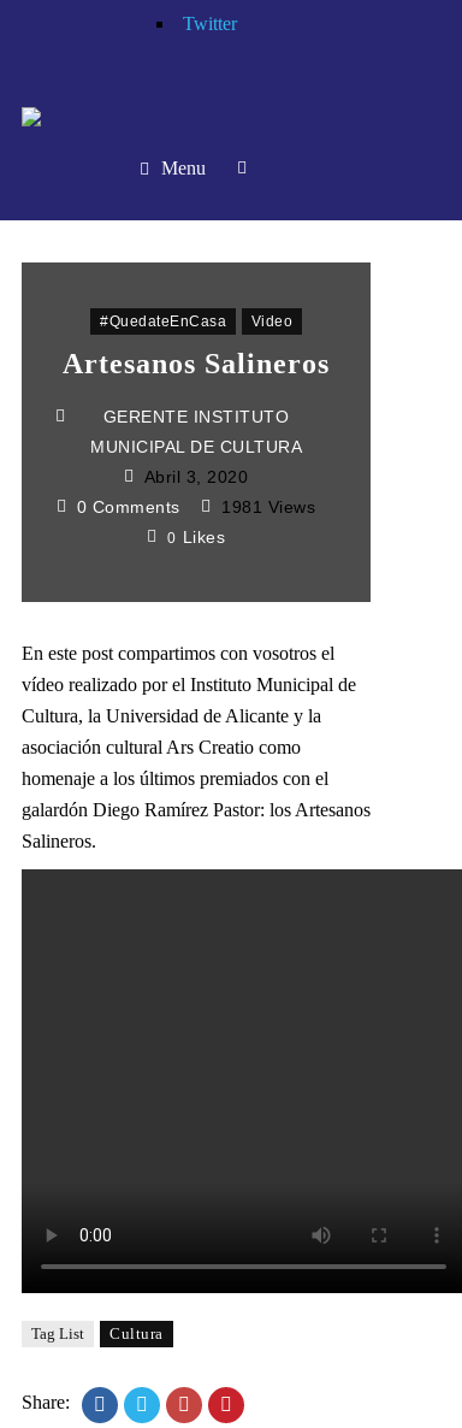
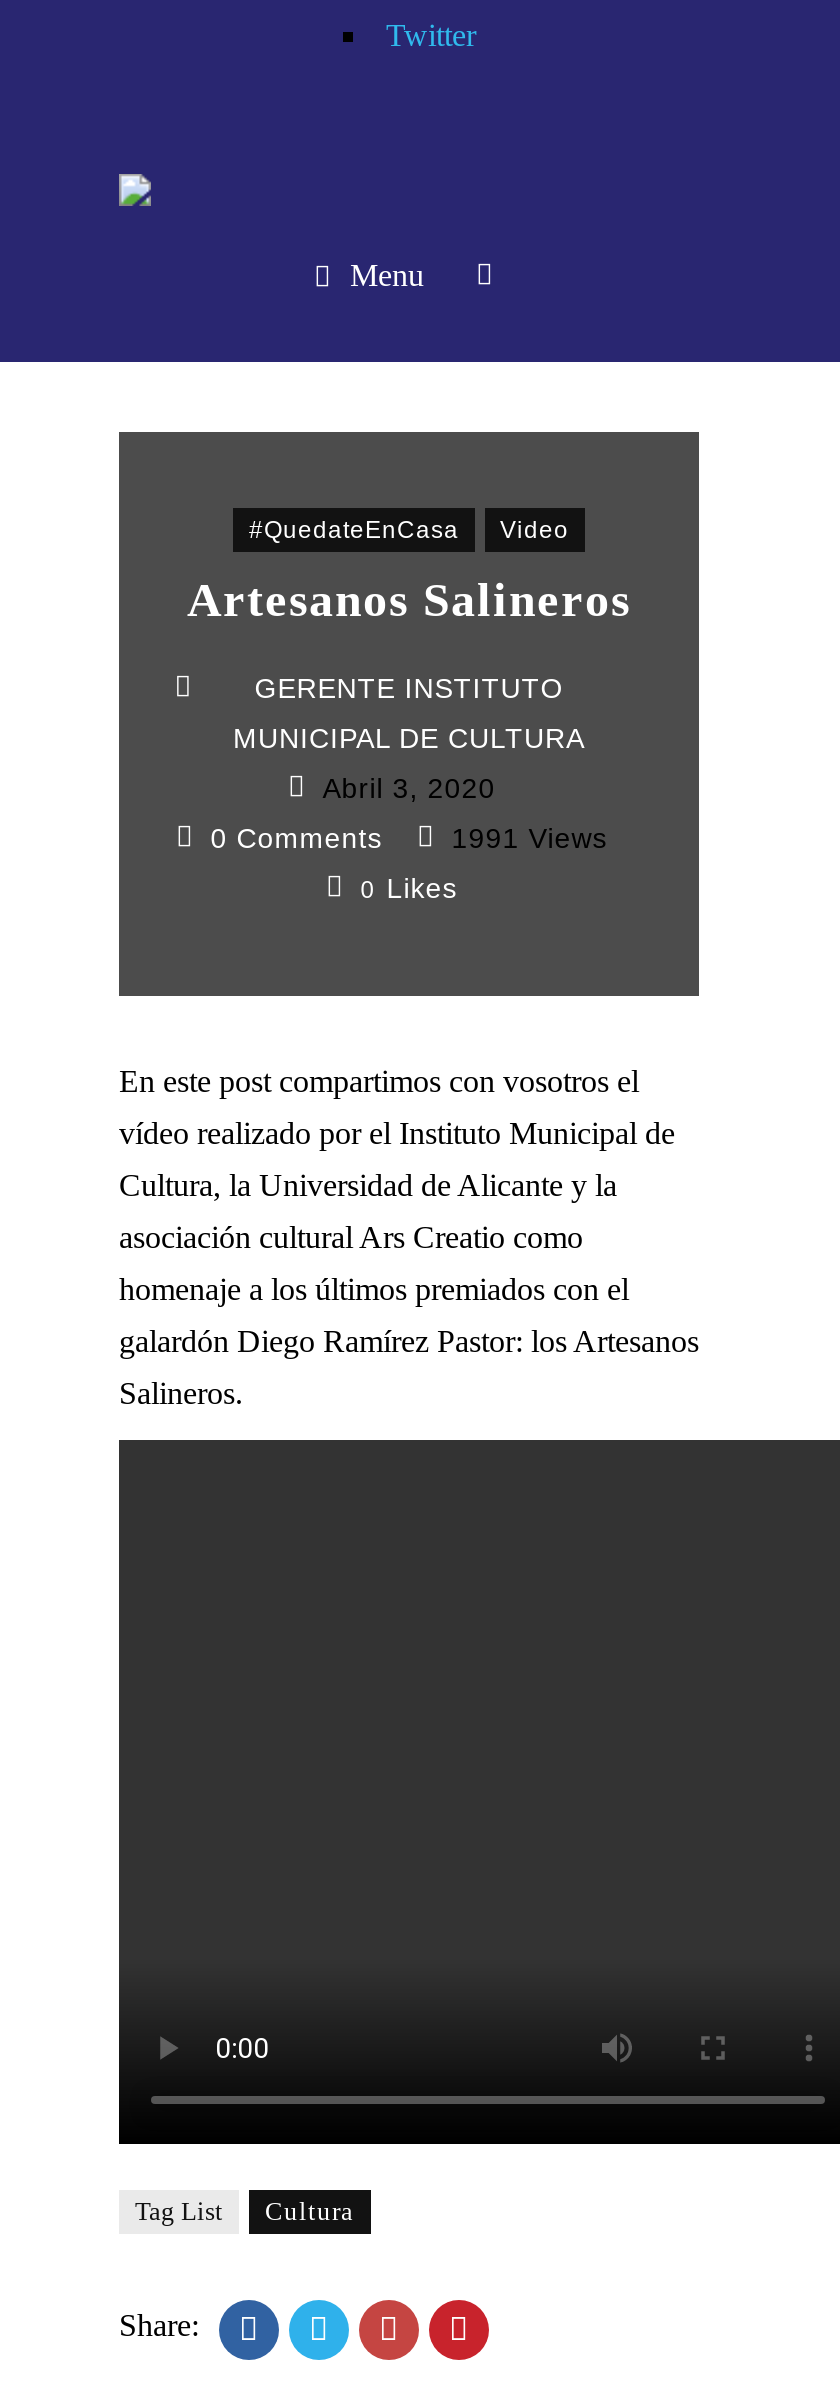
- 1981 Views
+ 1991 Views
